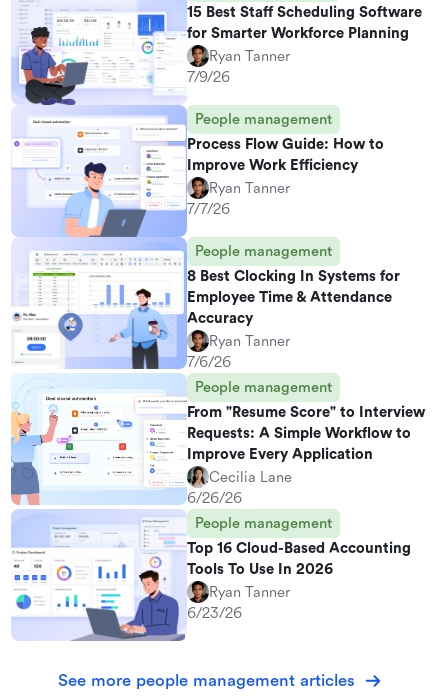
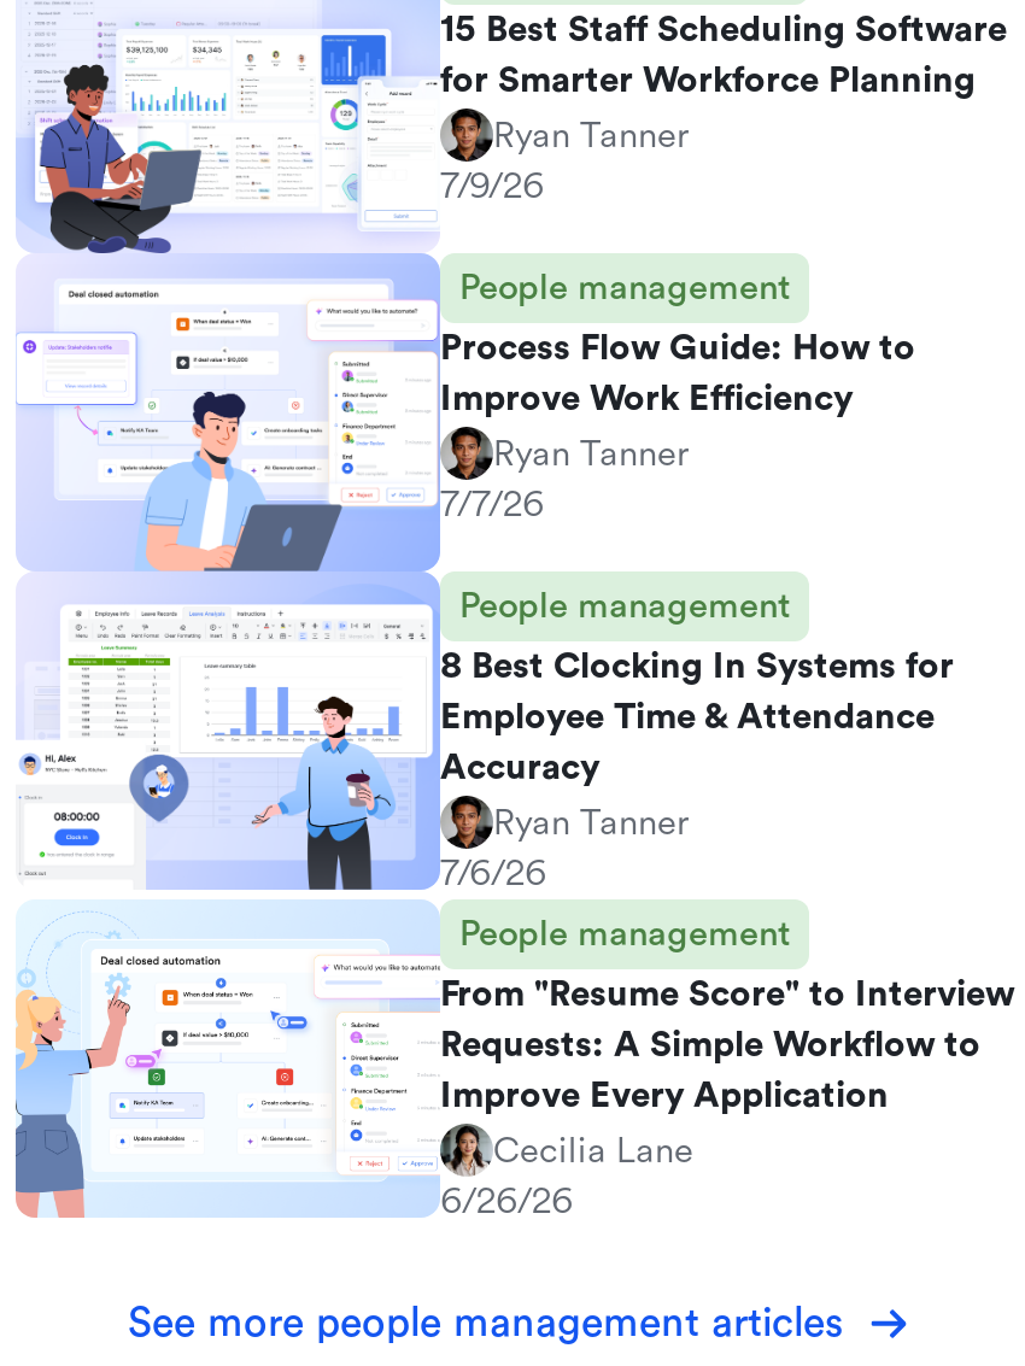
- [image]
- People management
- Top 16 Cloud-Based Accounting
- Tools To Use In 2026
- Ryan Tanner
- 6/23/26
